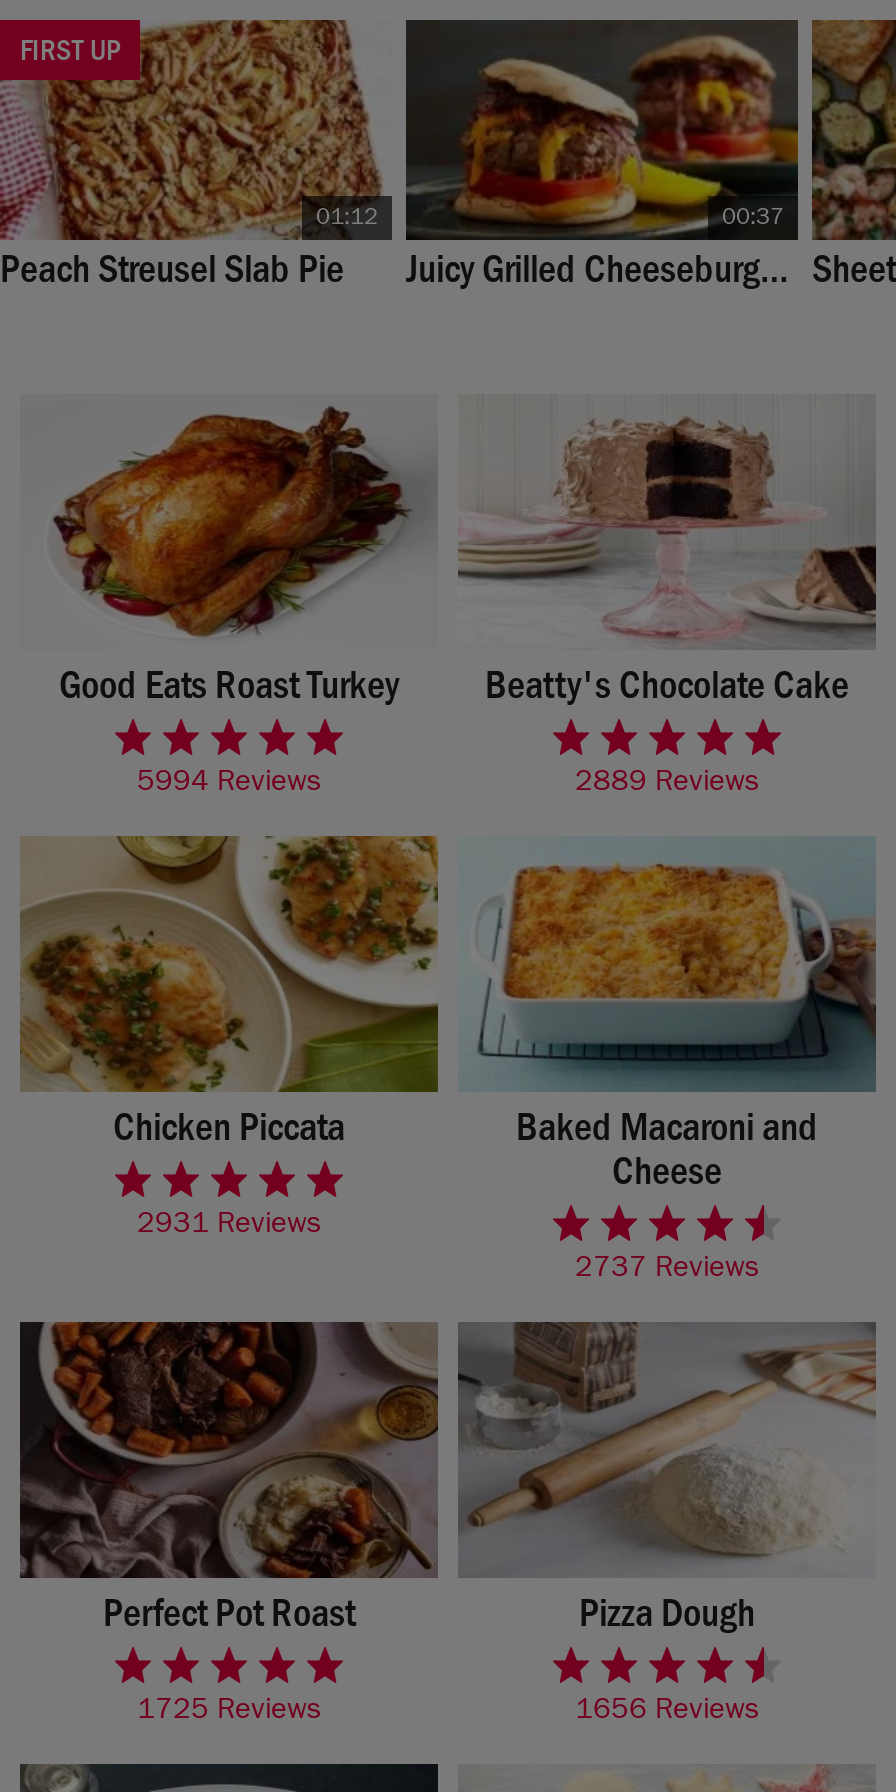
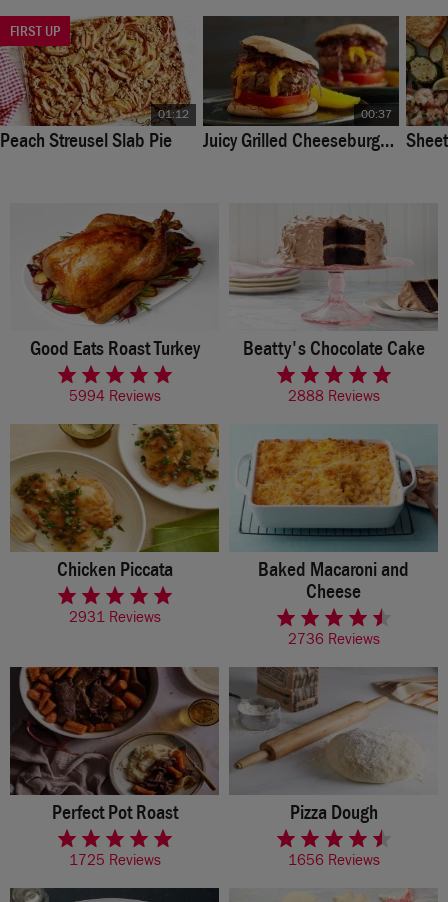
- 2889 Reviews
+ 2888 Reviews

- 2737 Reviews
+ 2736 Reviews
